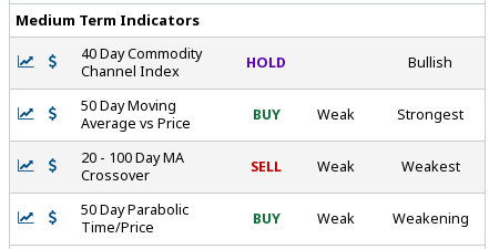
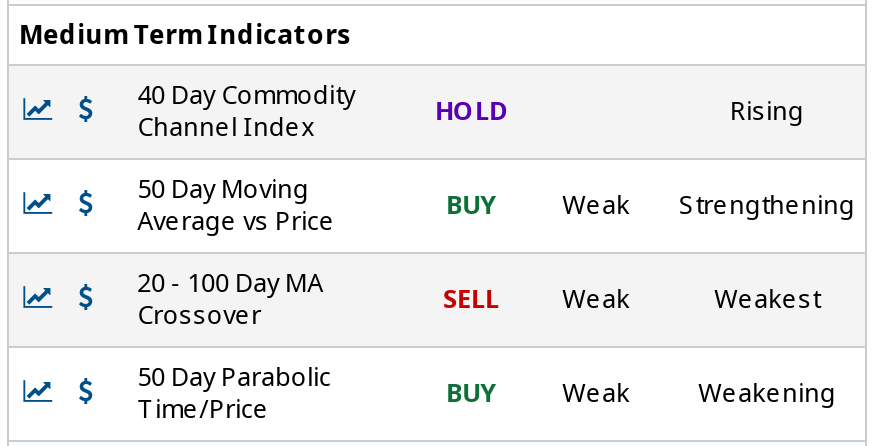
- Bullish
+ Rising

- Strongest
+ Strengthening
